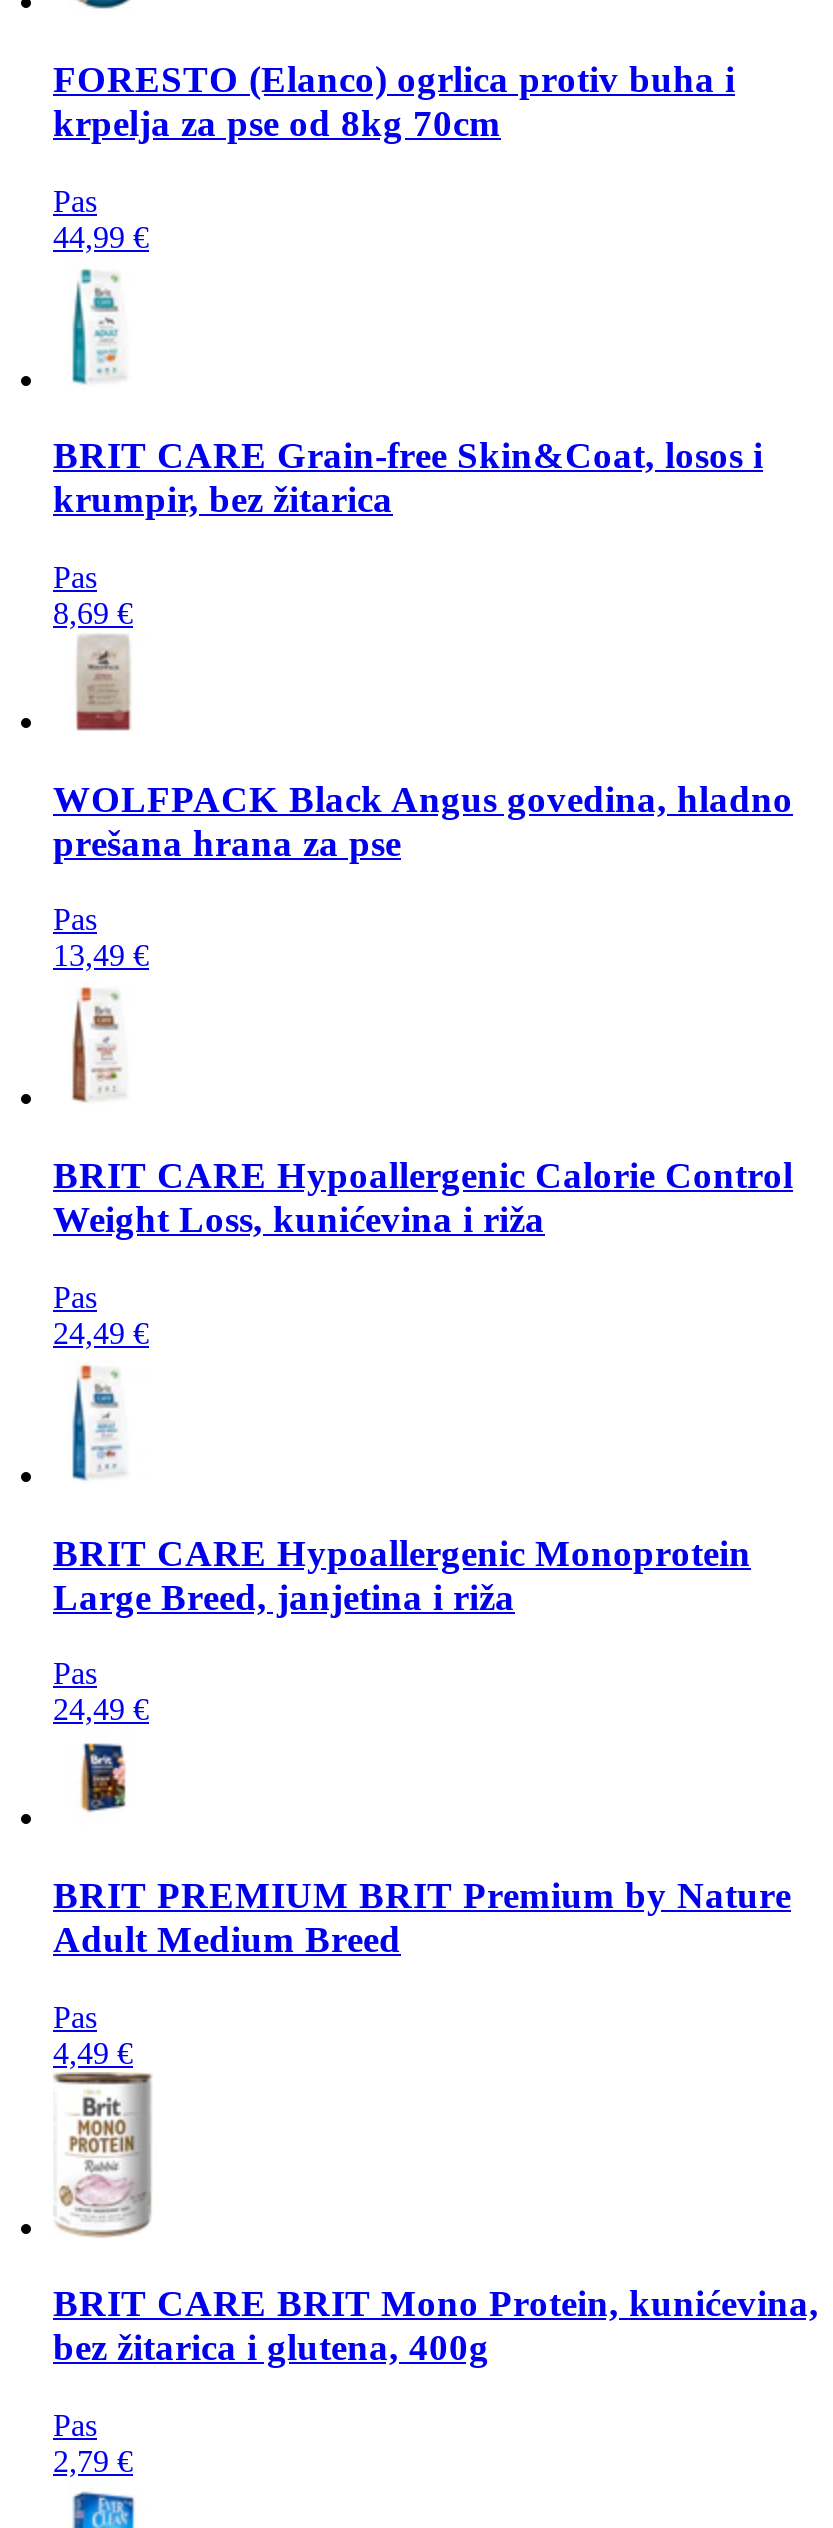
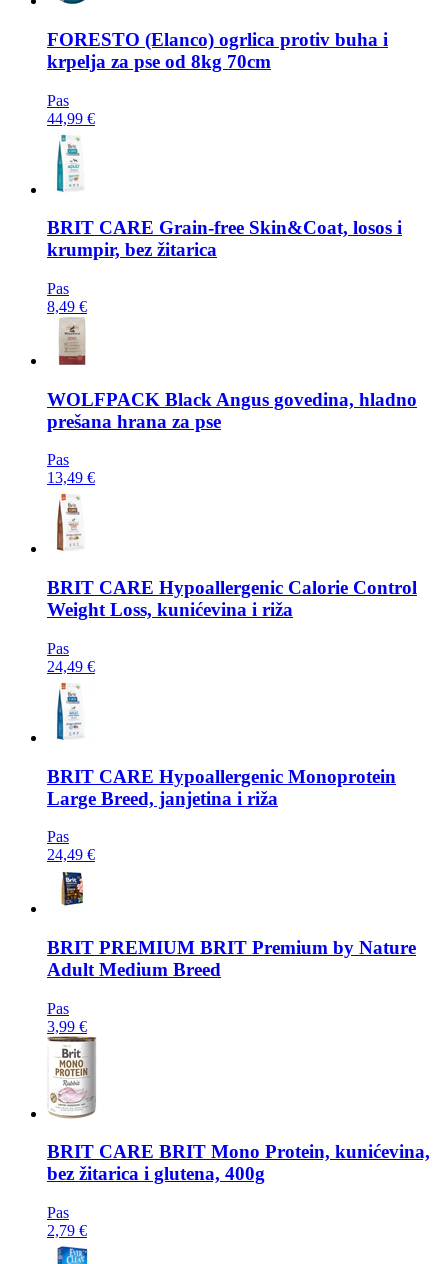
- 8,69 €
+ 8,49 €

- 4,49 €
+ 3,99 €
